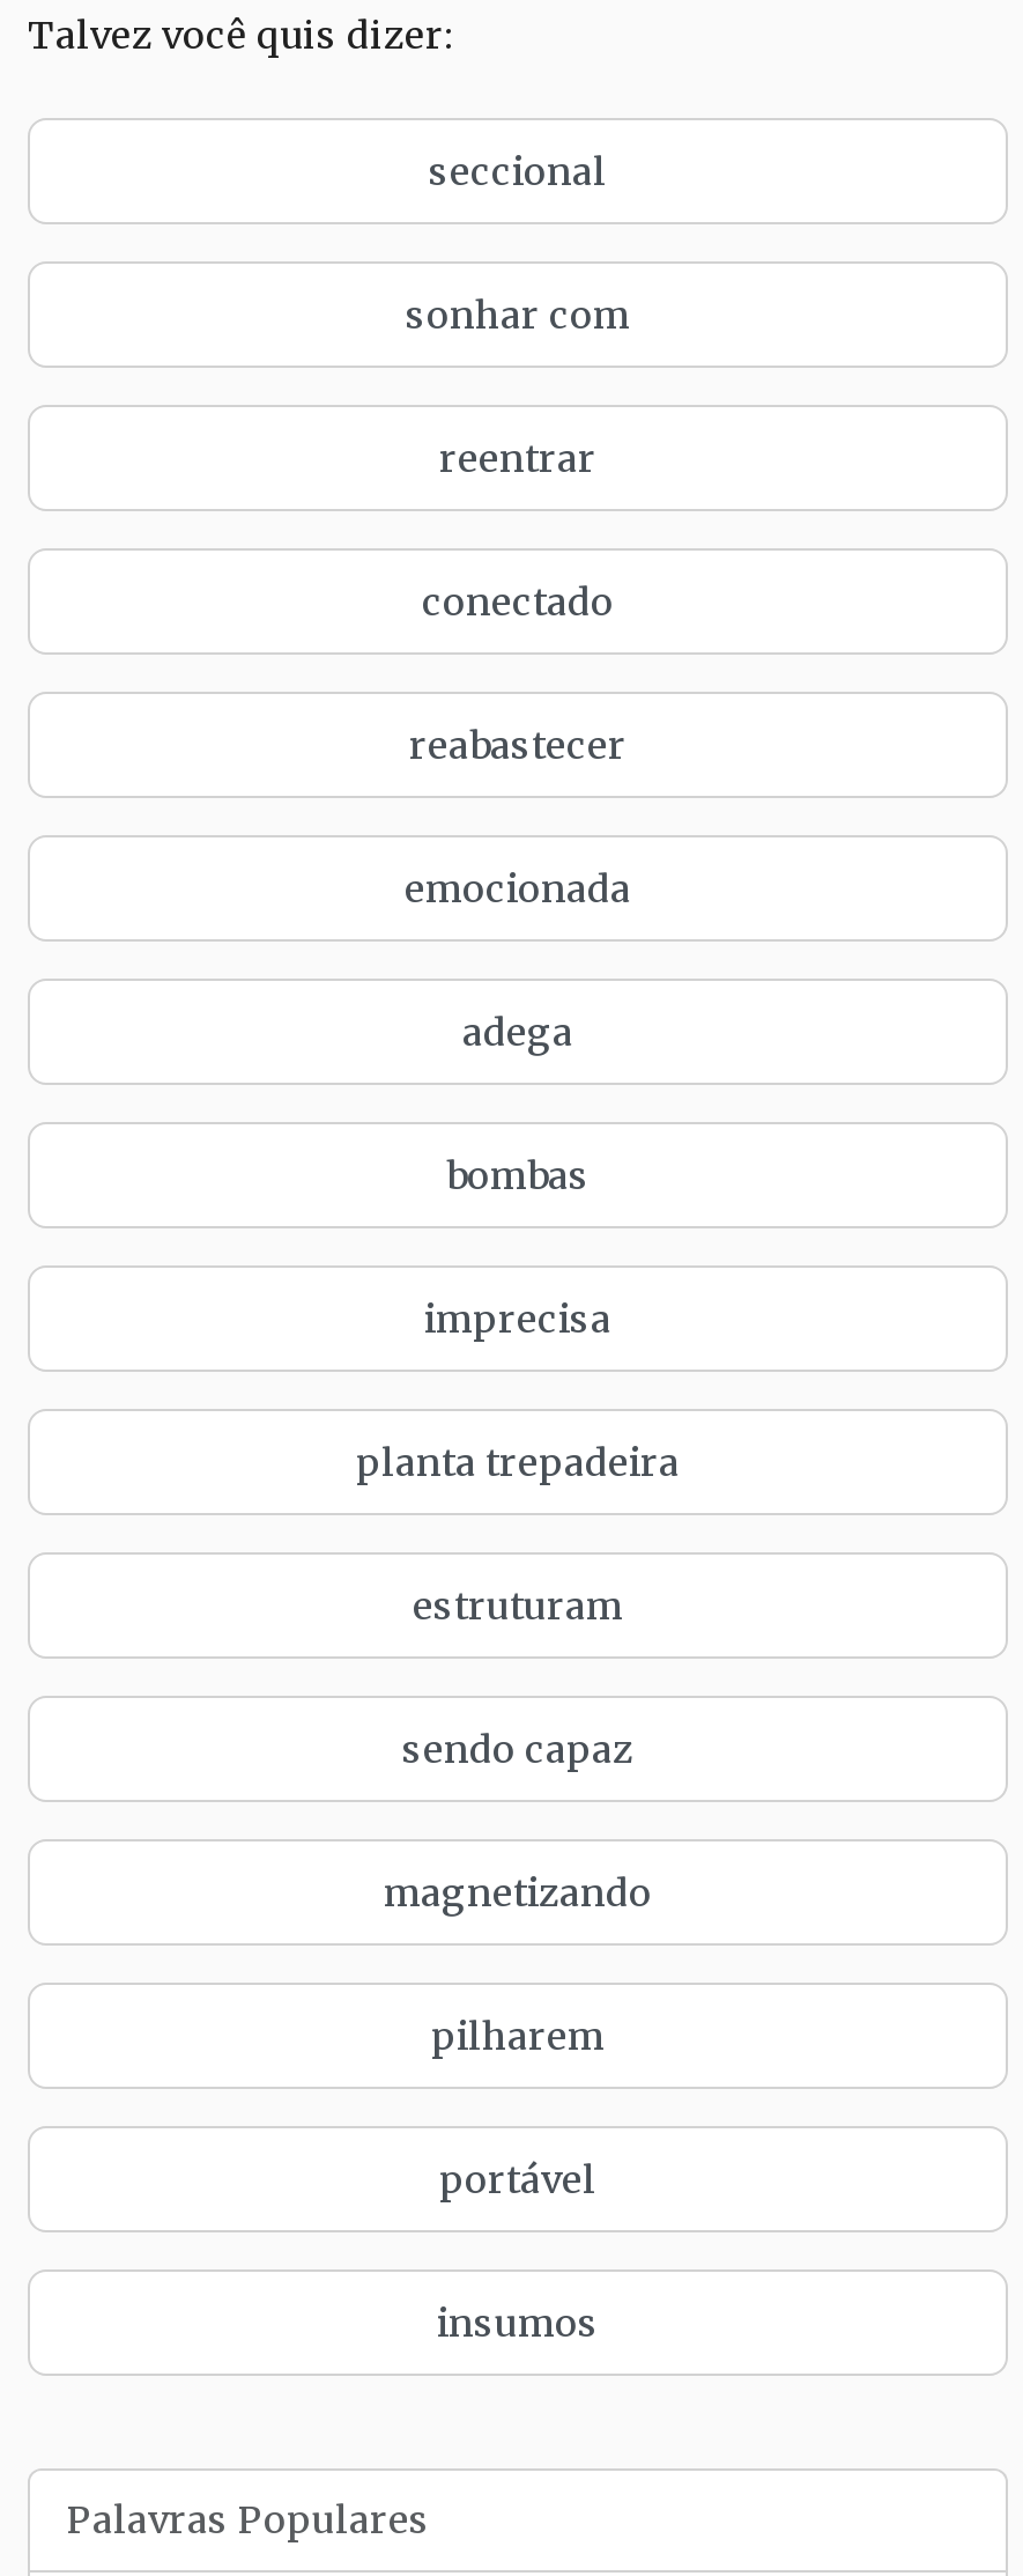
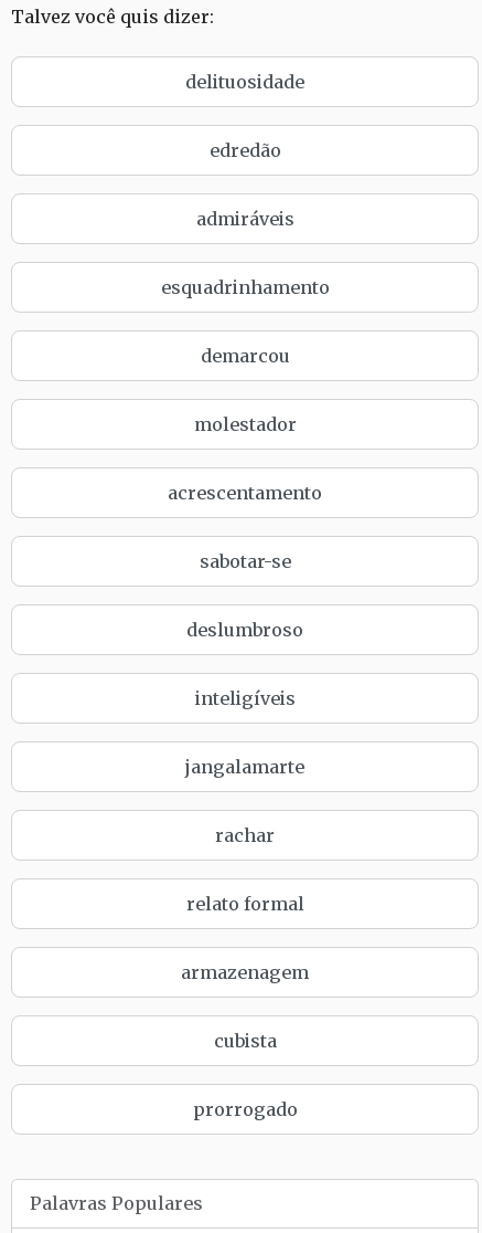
- seccional
+ delituosidade

- sonhar com
+ edredão

- reentrar
+ admiráveis

- conectado
+ esquadrinhamento

- reabastecer
+ demarcou

- emocionada
+ molestador

- adega
+ acrescentamento

- bombas
+ sabotar-se

- imprecisa
+ deslumbroso

- planta trepadeira
+ inteligíveis

- estruturam
+ jangalamarte

- sendo capaz
+ rachar

- magnetizando
+ relato formal

- pilharem
+ armazenagem

- portável
+ cubista

- insumos
+ prorrogado
